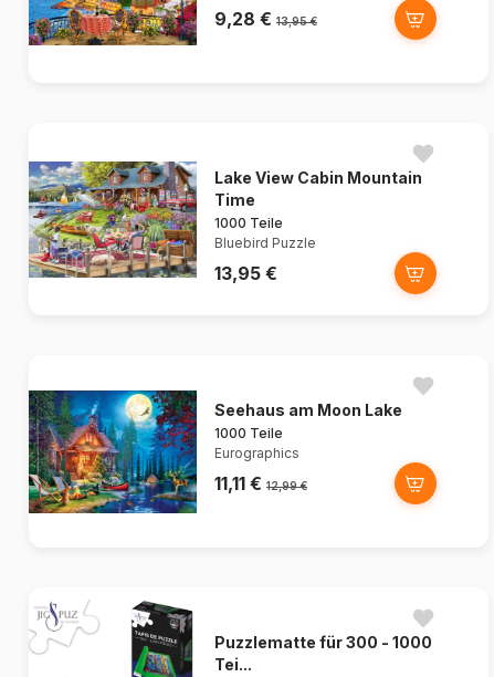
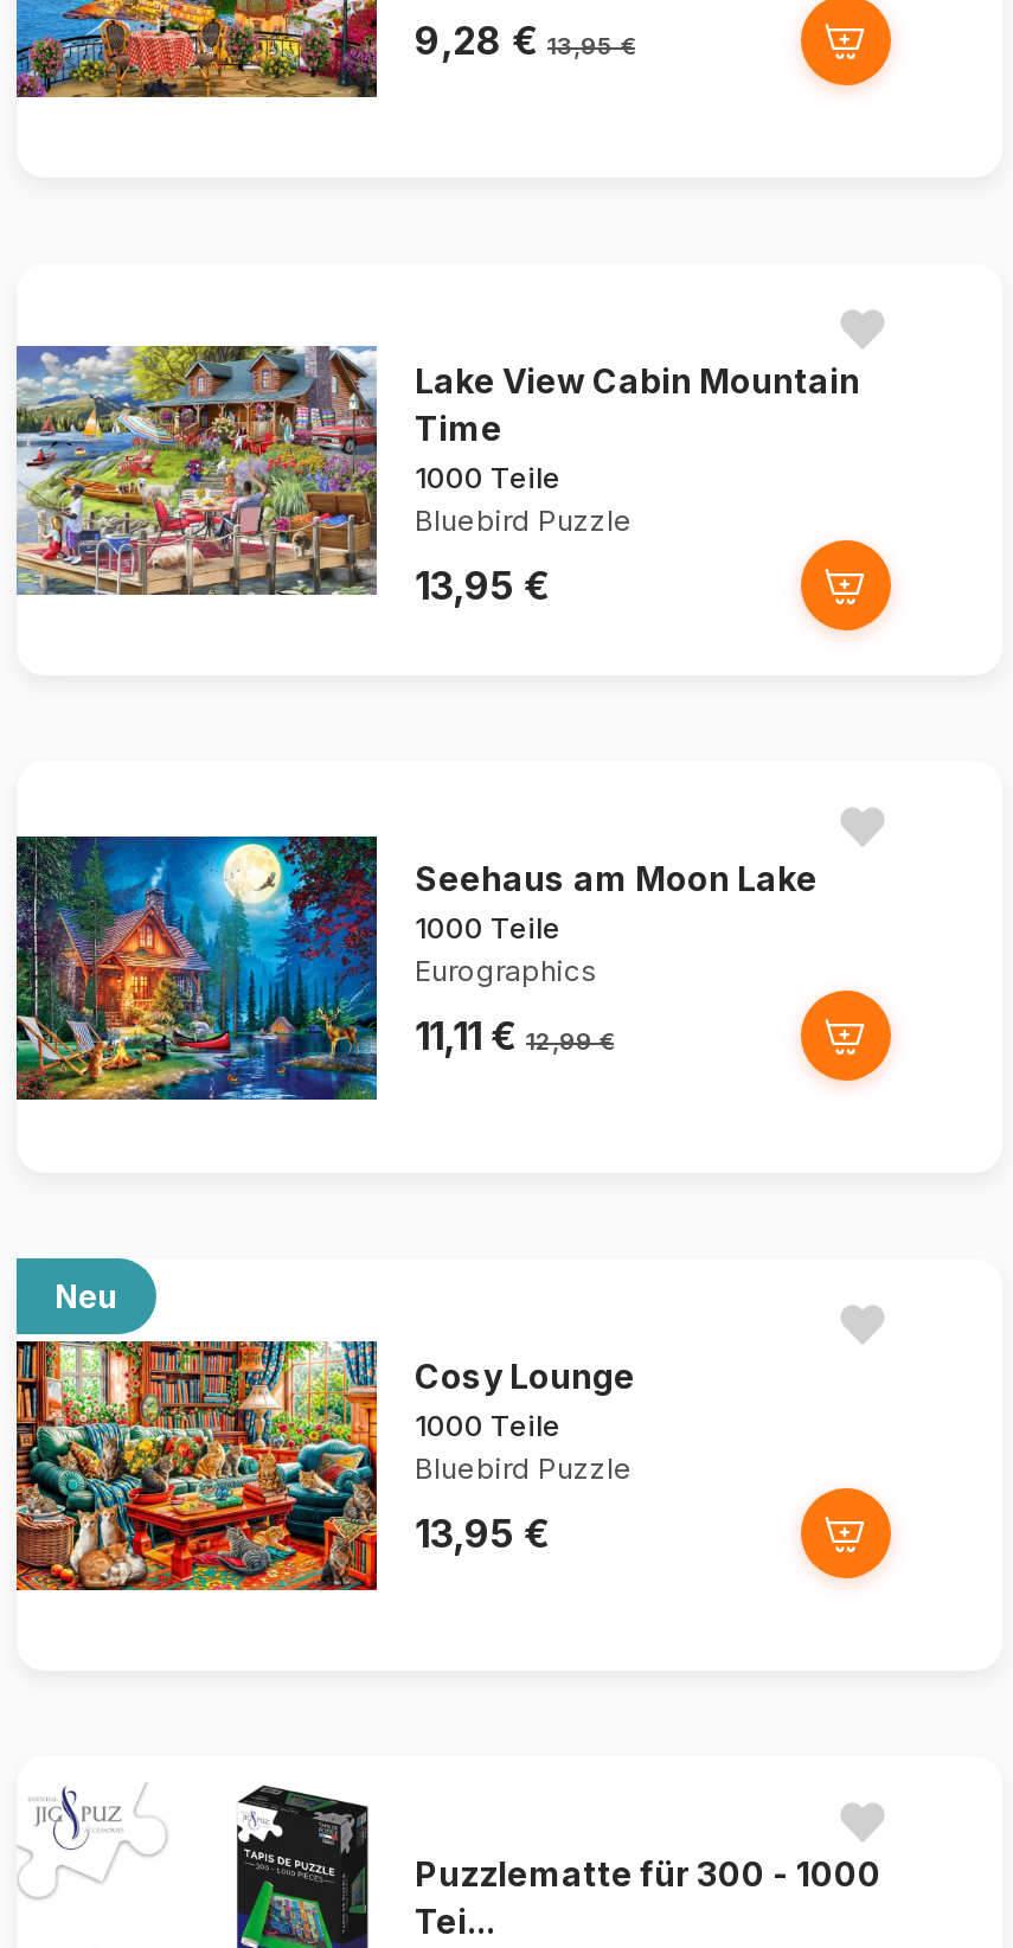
+ [image]
+ Neu
+ Cosy Lounge
+ 1000 Teile
+ Bluebird Puzzle
+ 13,95 €
